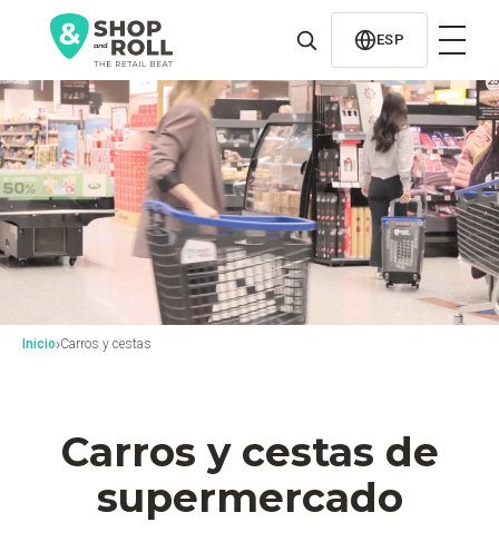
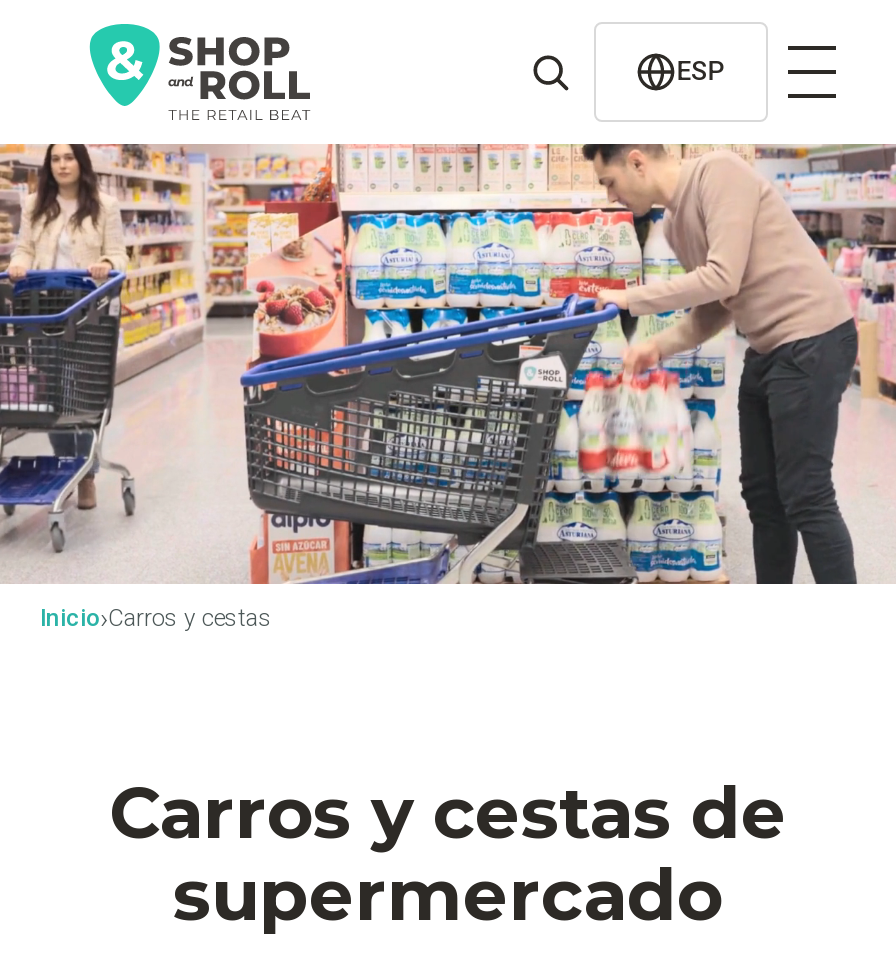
- [image]
+ [image]
